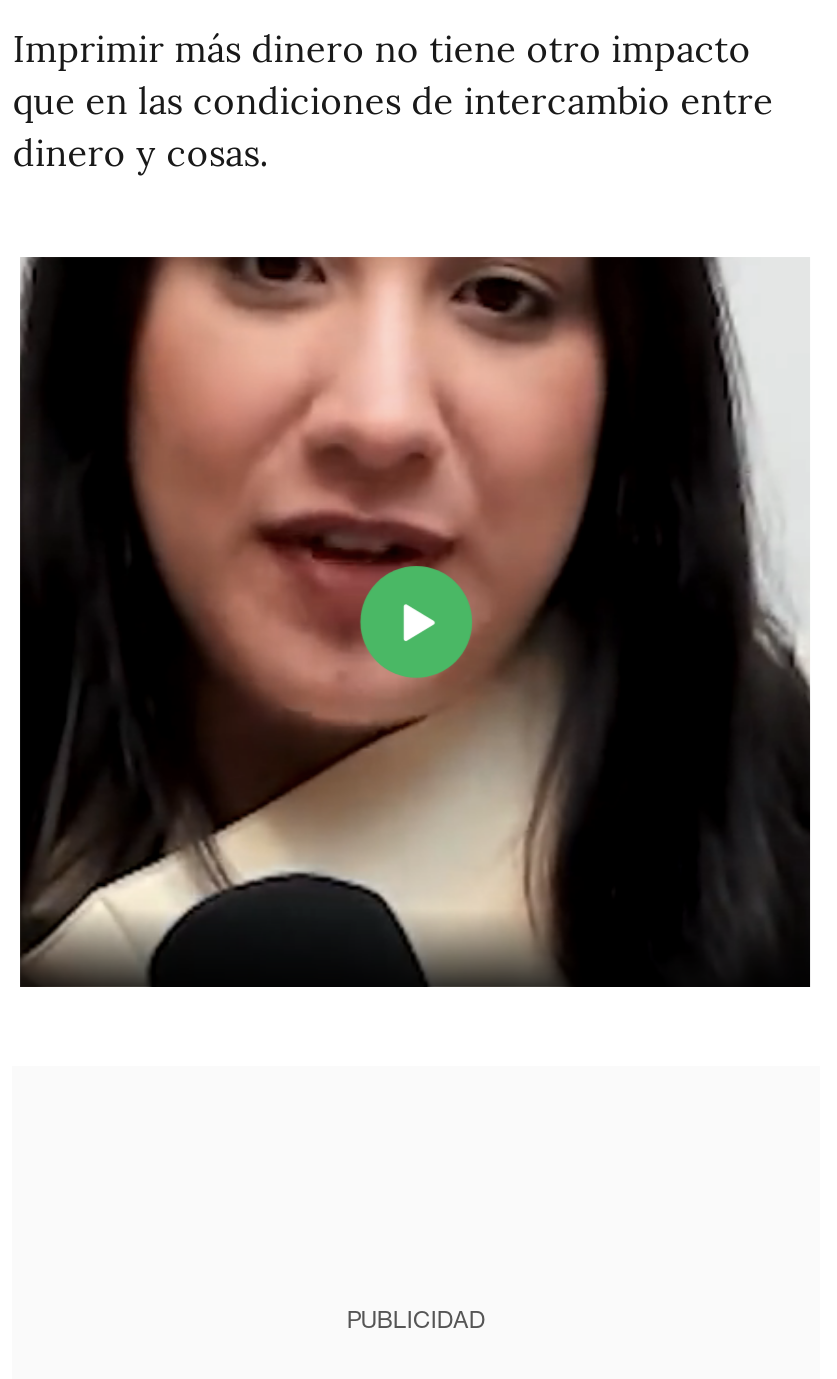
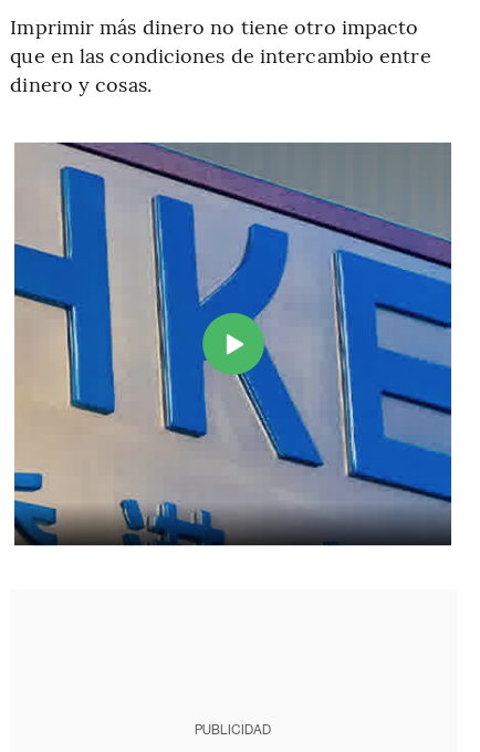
- [image]
+ [image]
